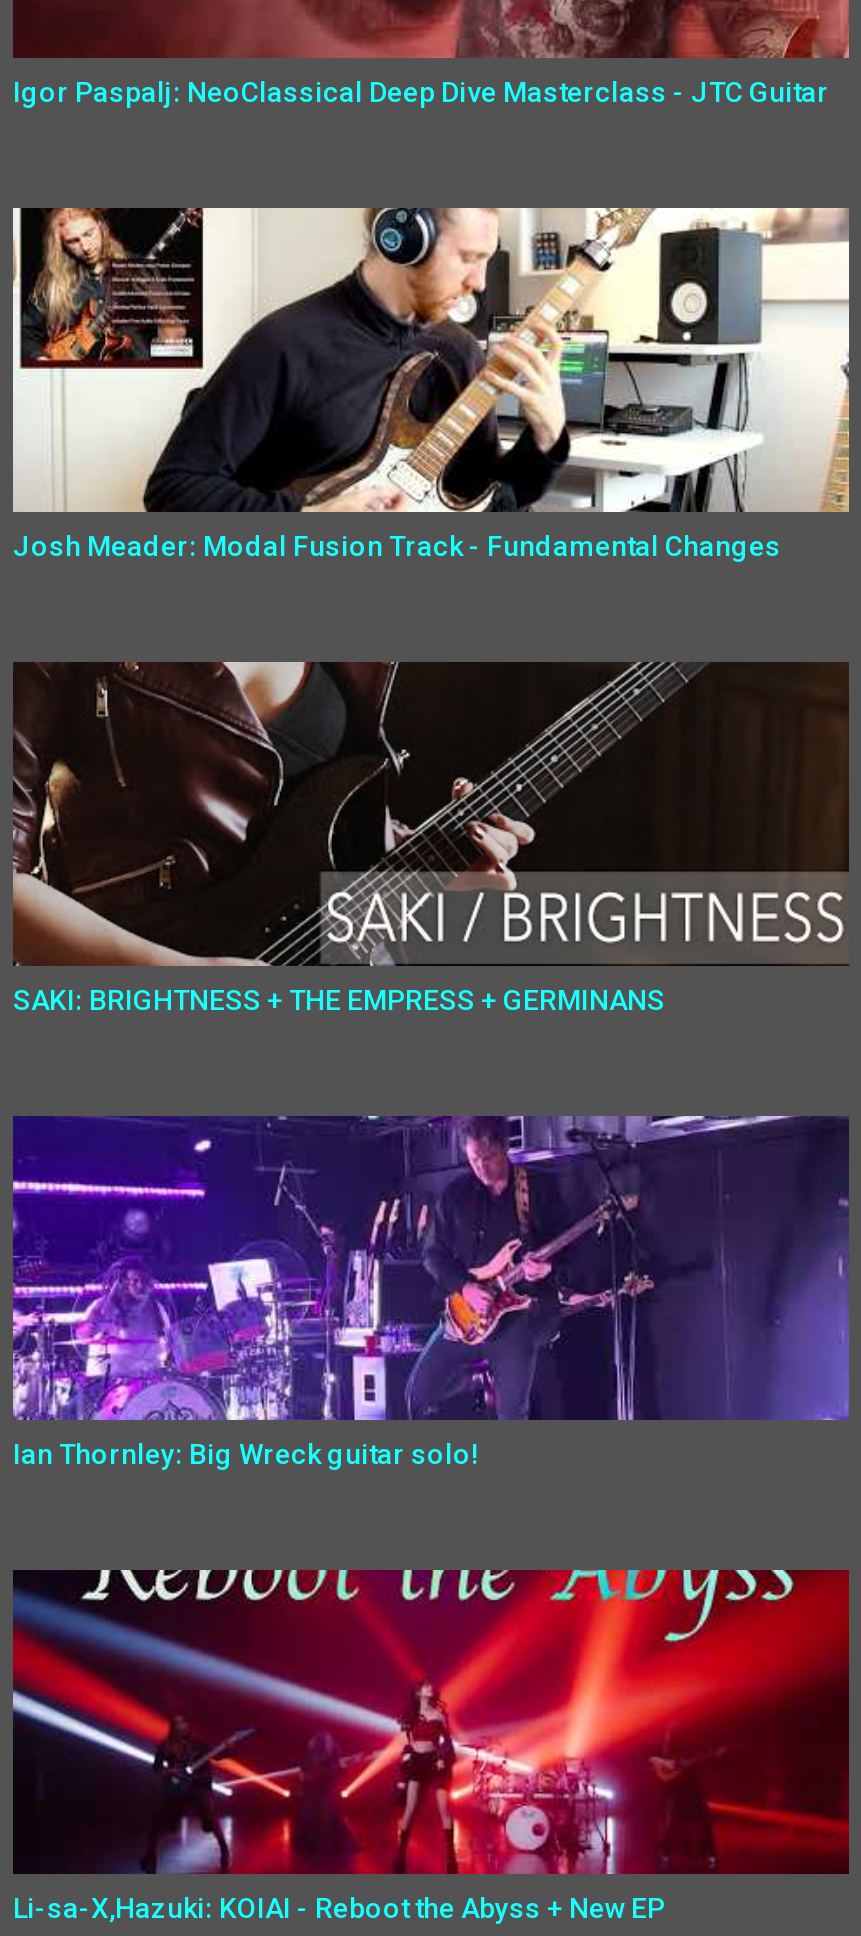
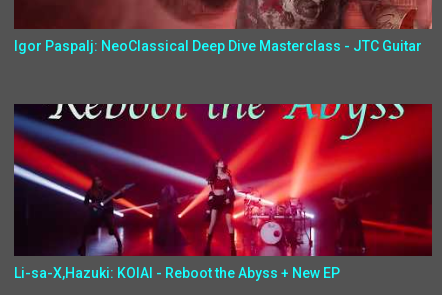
- [image]
- Josh Meader: Modal Fusion Track - Fundamental Changes

- [image]
- SAKI: BRIGHTNESS + THE EMPRESS + GERMINANS

- [image]
- Ian Thornley: Big Wreck guitar solo!
